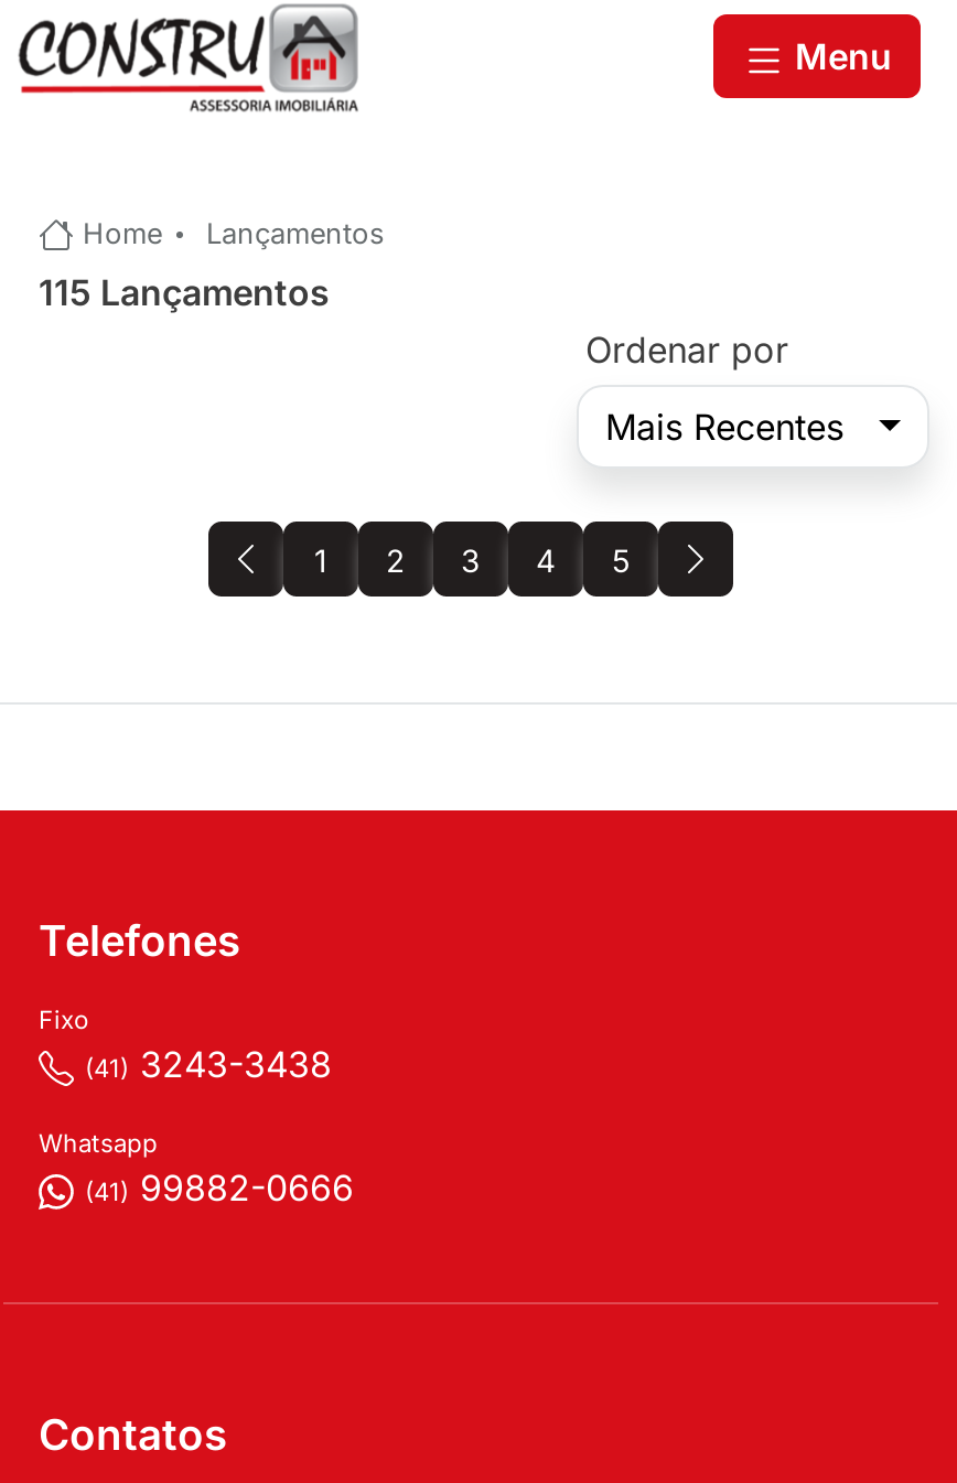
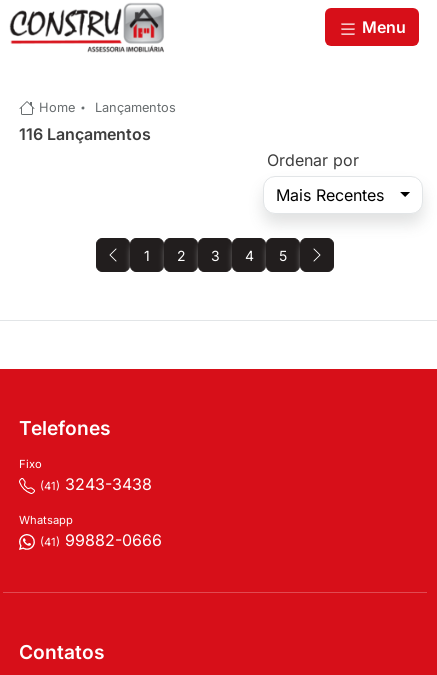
- 115 Lançamentos
+ 116 Lançamentos
